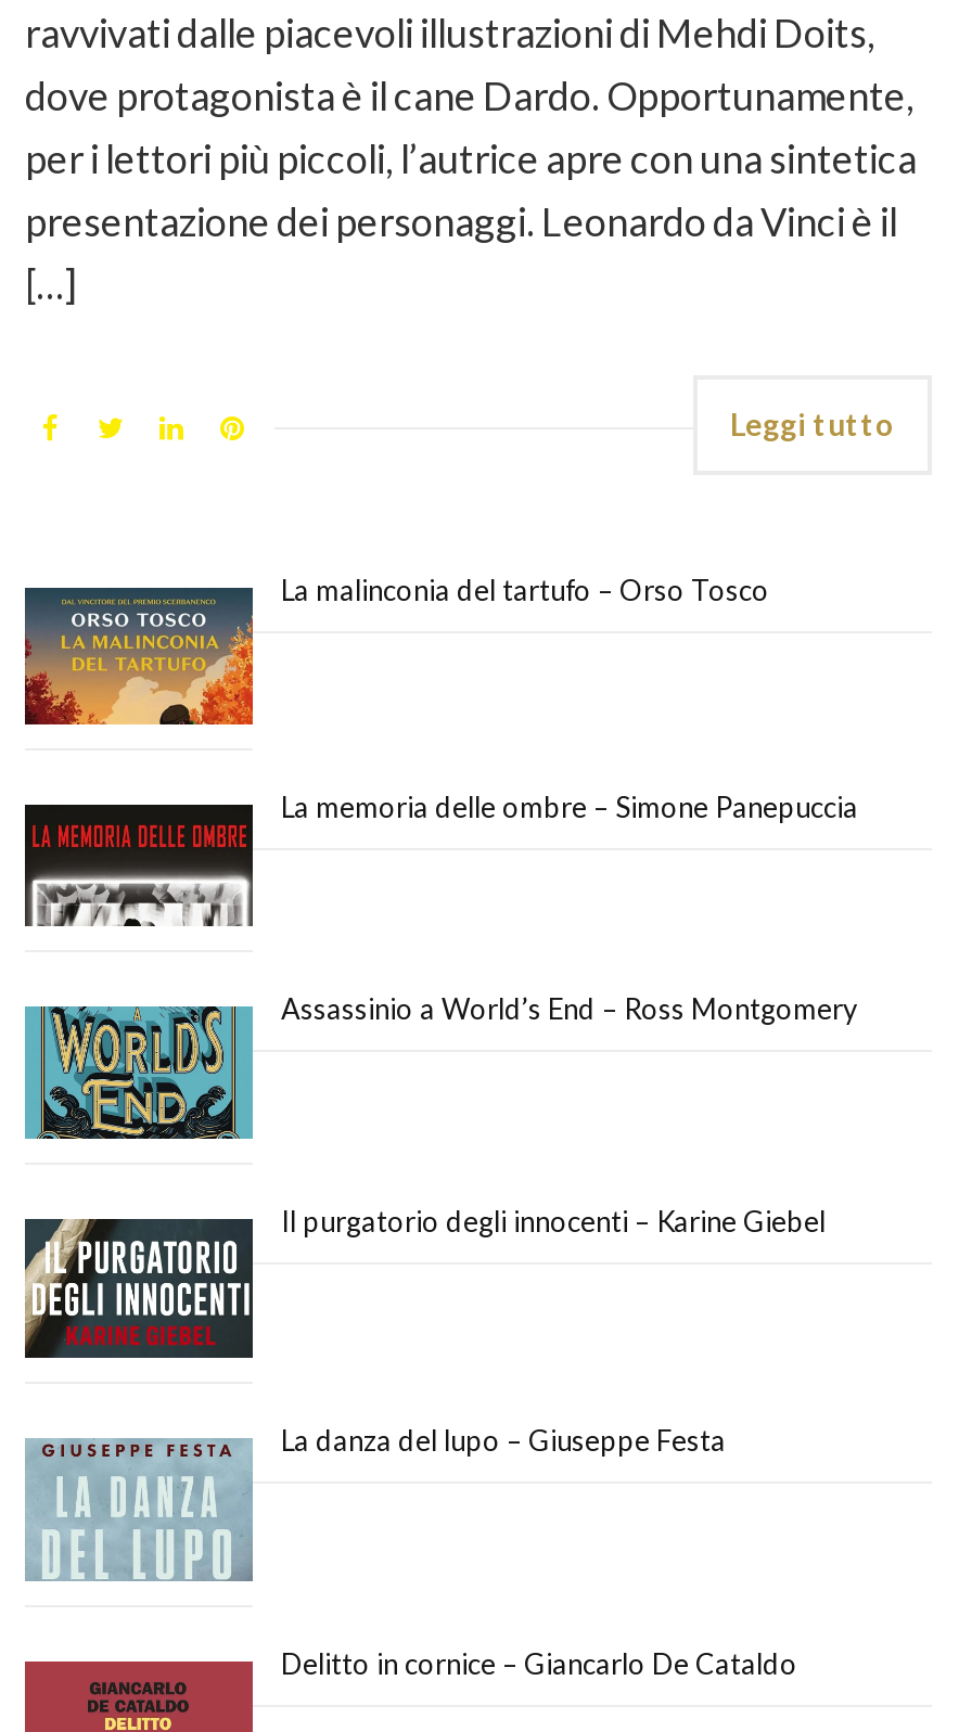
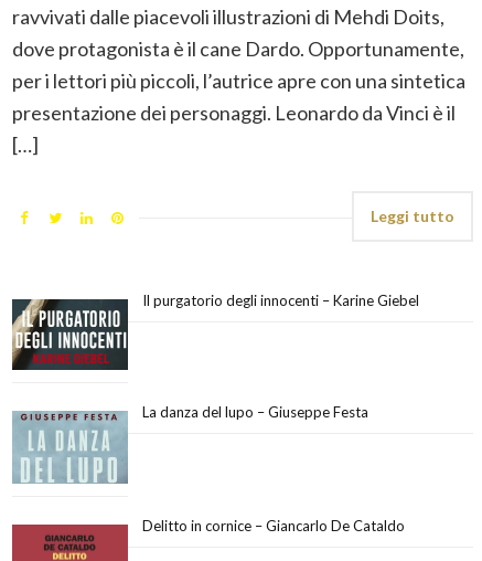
- [image]
- La malinconia del tartufo – Orso Tosco

- [image]
- La memoria delle ombre – Simone Panepuccia

- [image]
- Assassinio a World’s End – Ross Montgomery
